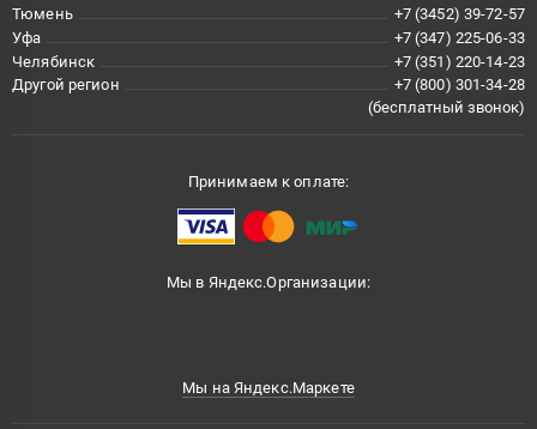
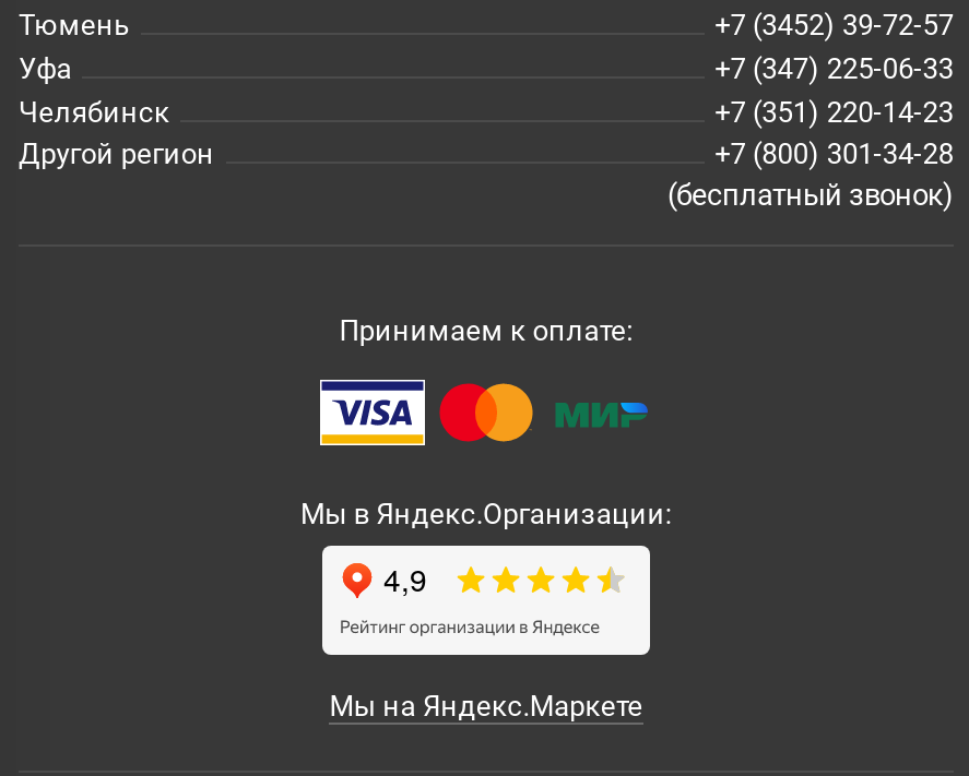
+ [image]
